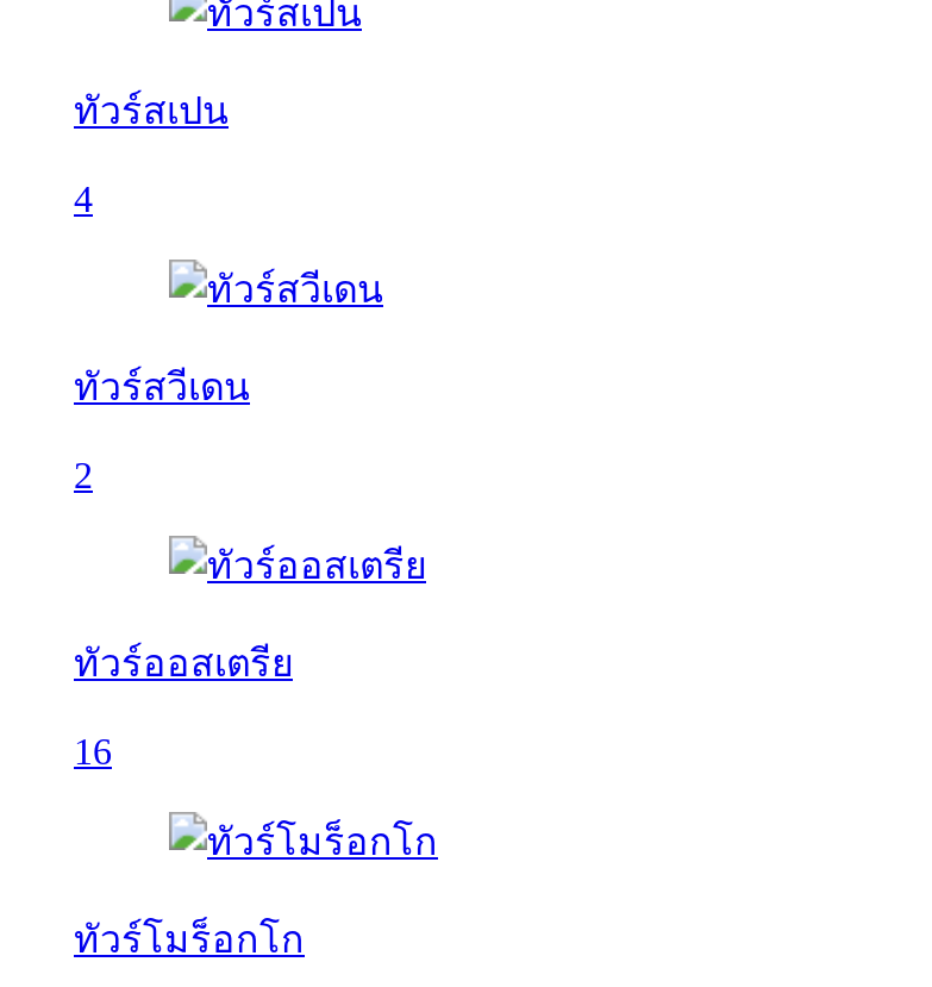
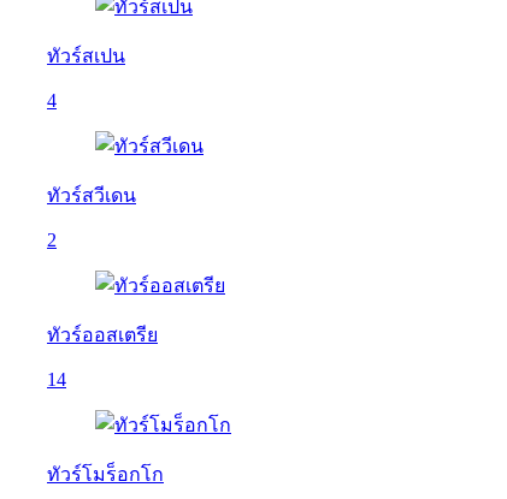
- 16
+ 14
